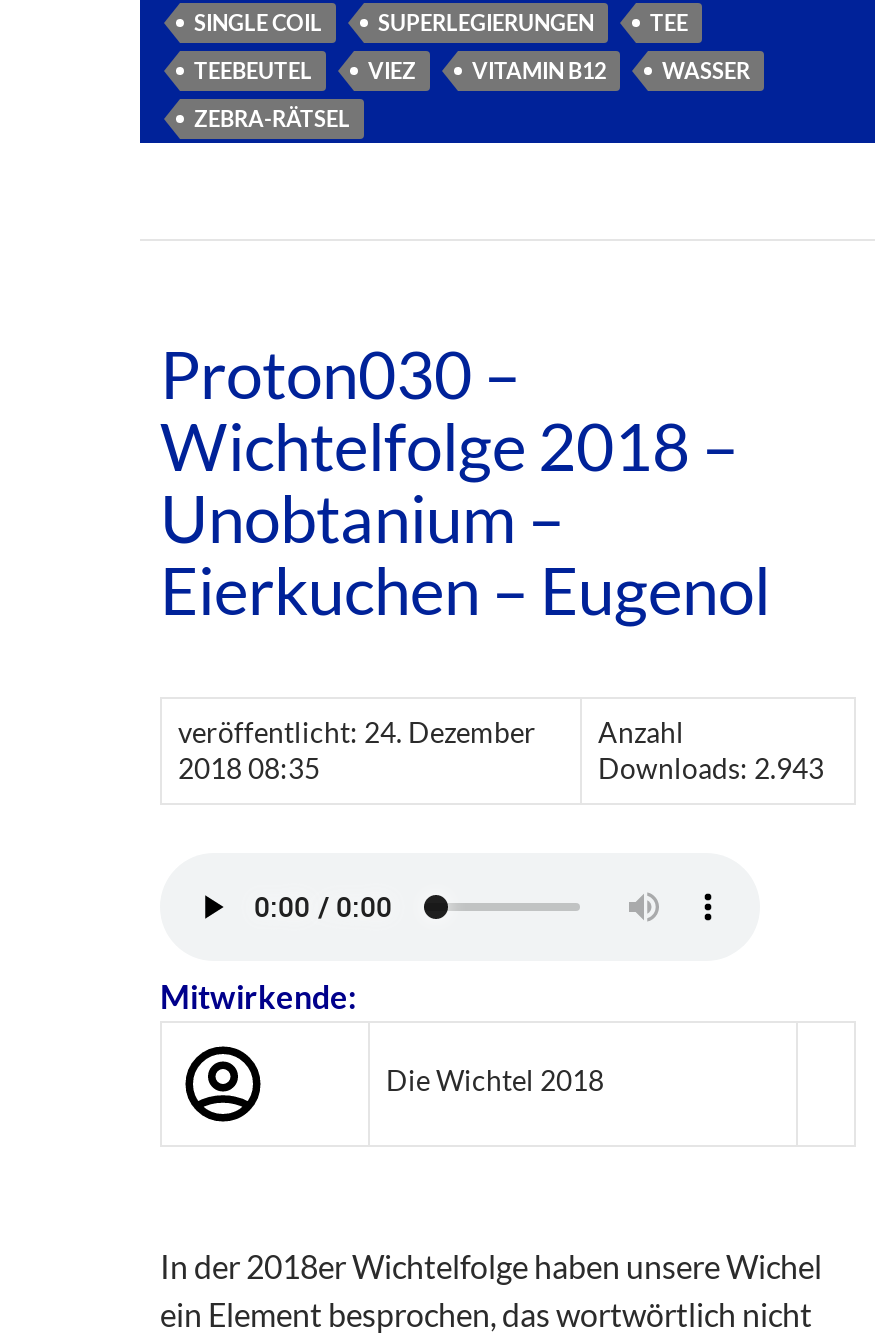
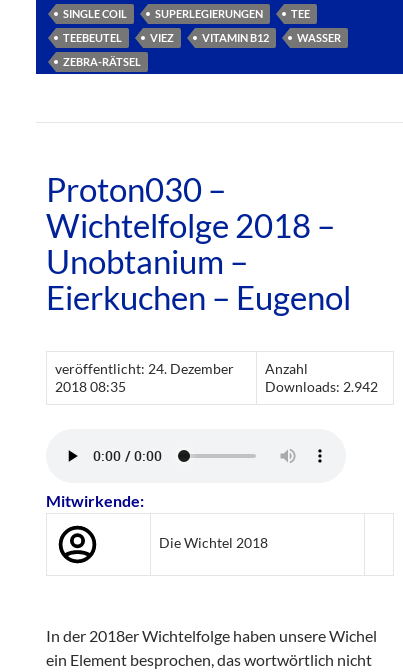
- Downloads: 2.943
+ Downloads: 2.942
